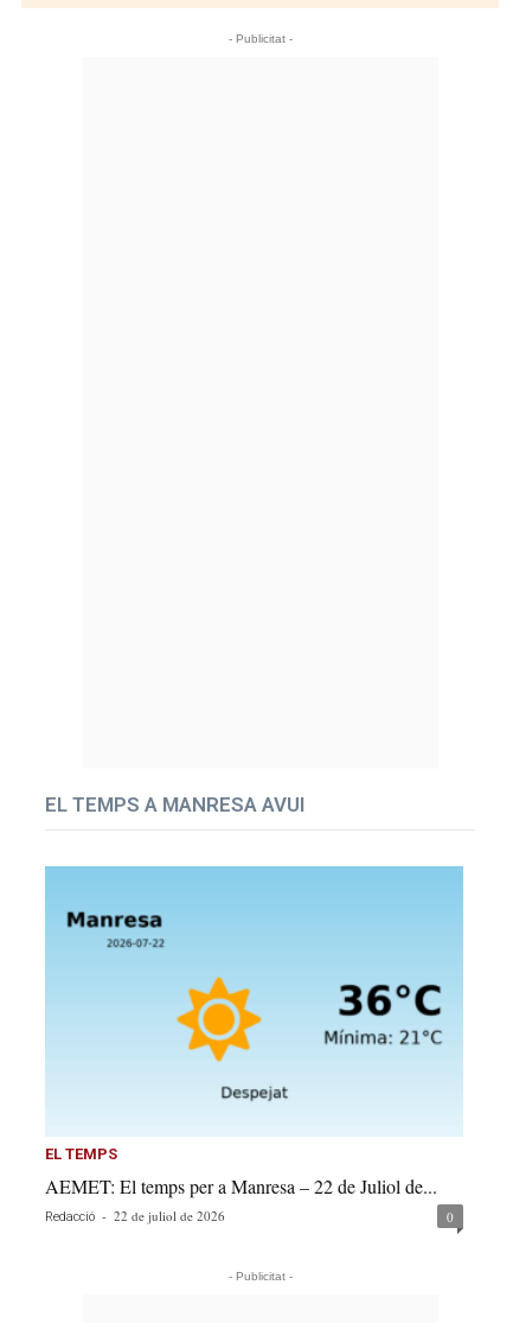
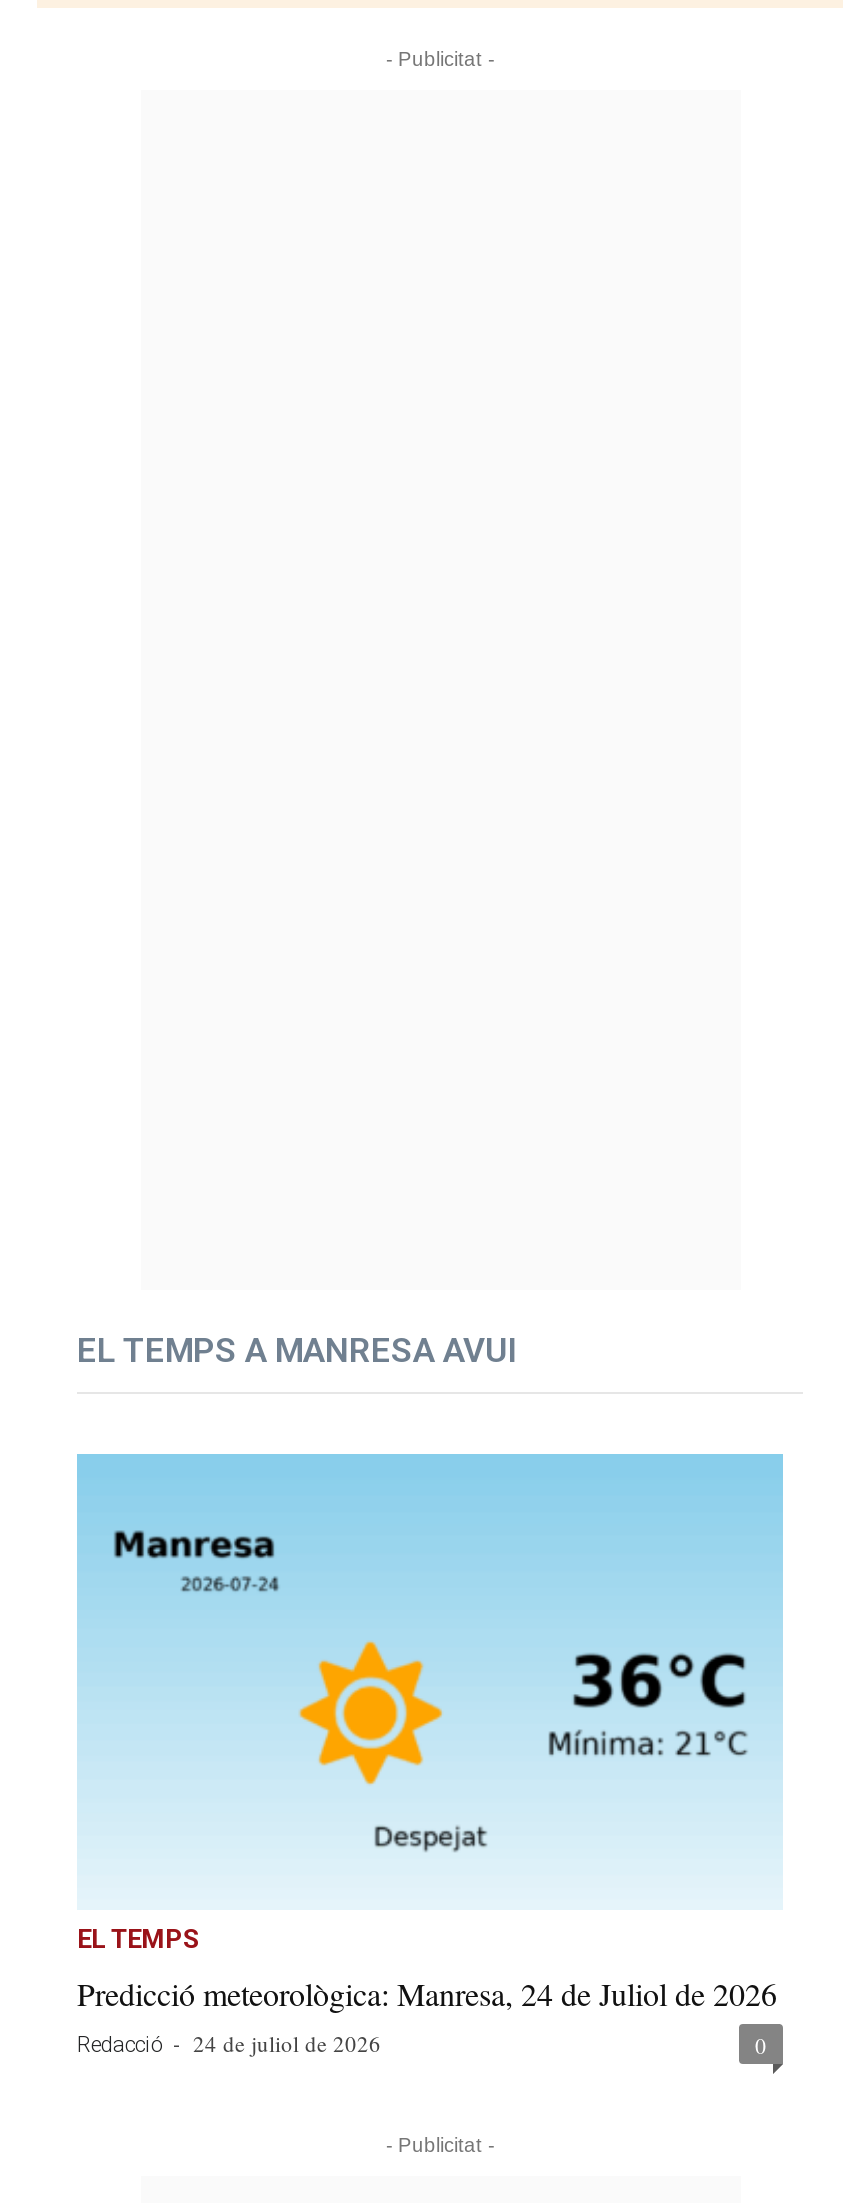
- AEMET: El temps per a Manresa – 22 de Juliol de...
- Redacció - 22 de juliol de 2026
+ Predicció meteorològica: Manresa, 24 de Juliol de 2026
+ Redacció - 24 de juliol de 2026
